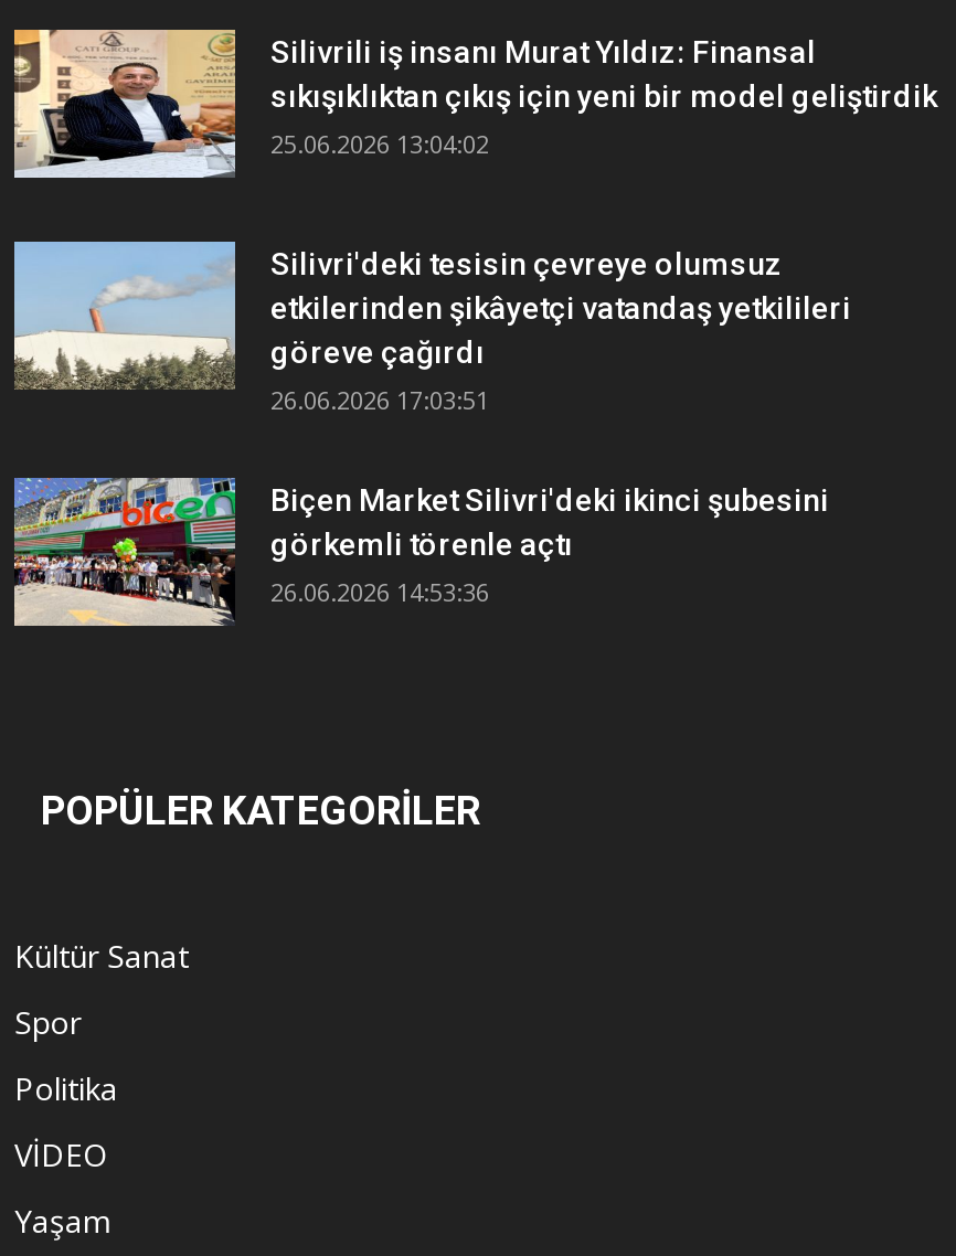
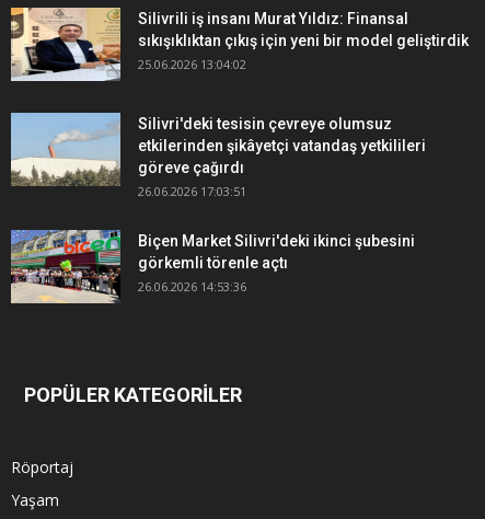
- Kültür Sanat
- Spor
- Politika
- VİDEO
+ Röportaj
